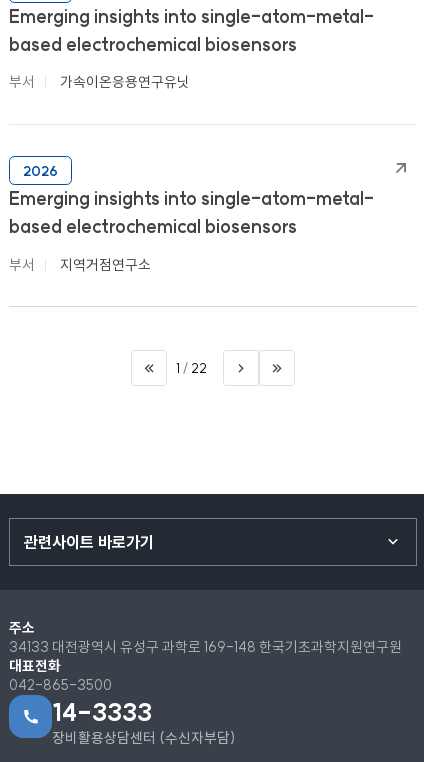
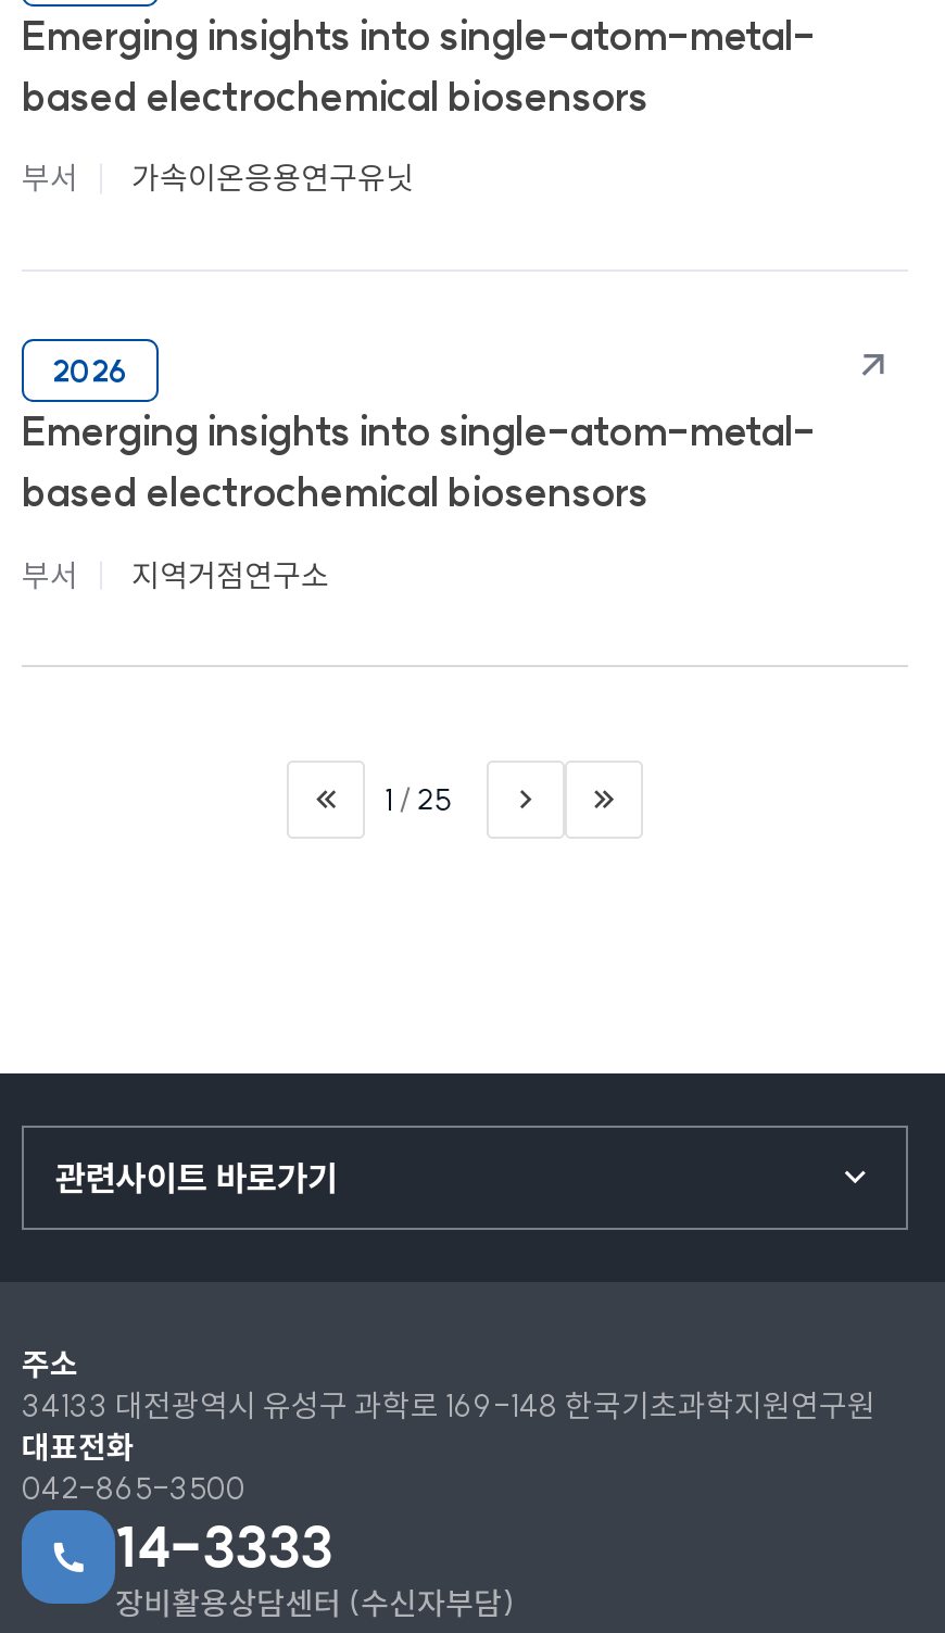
- 1 22
+ 1 25
